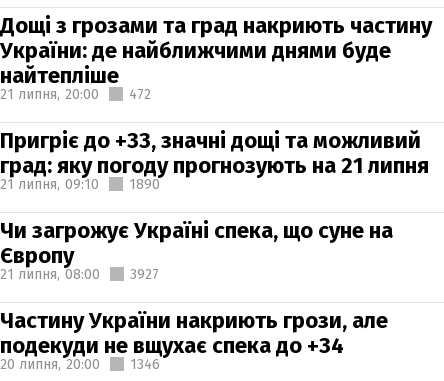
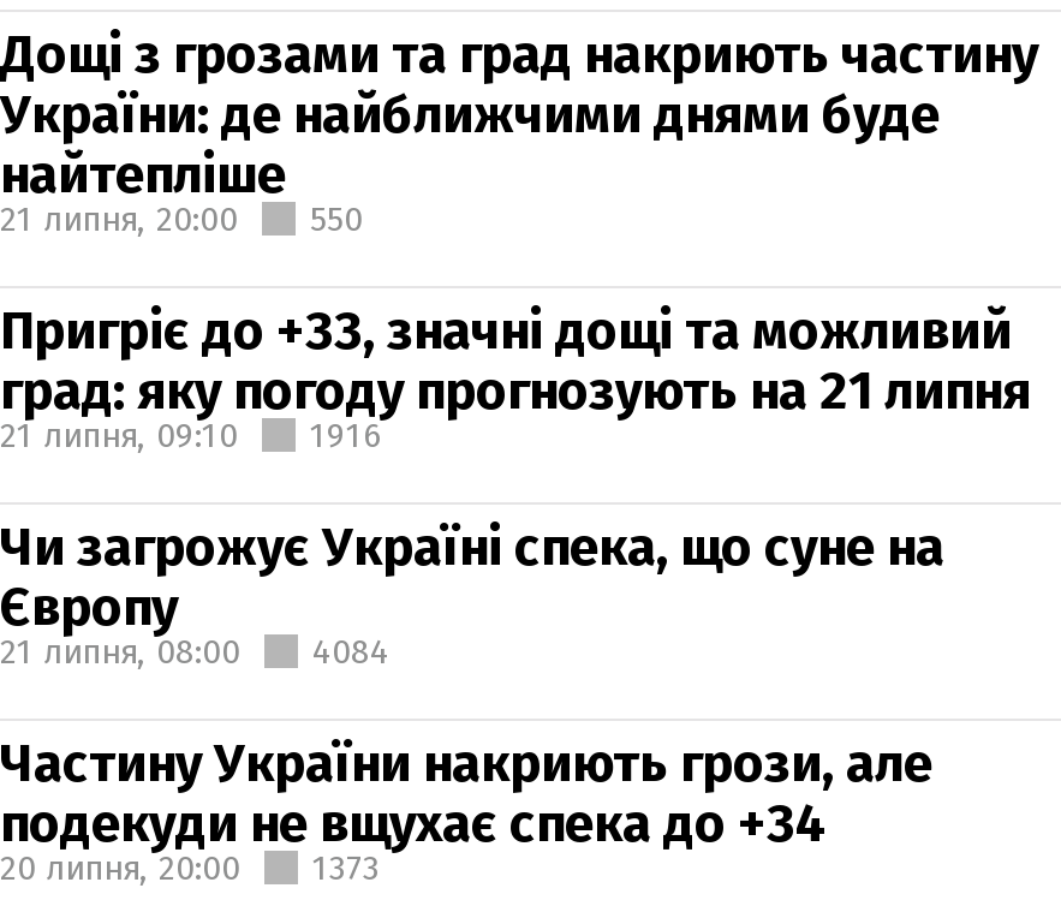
- 21 липня, 20:00 472
+ 21 липня, 20:00 550

- 1890
+ 1916

- 21 липня, 08:00 3927
+ 21 липня, 08:00 4084

- 20 липня, 20:00 1346
+ 20 липня, 20:00 1373
